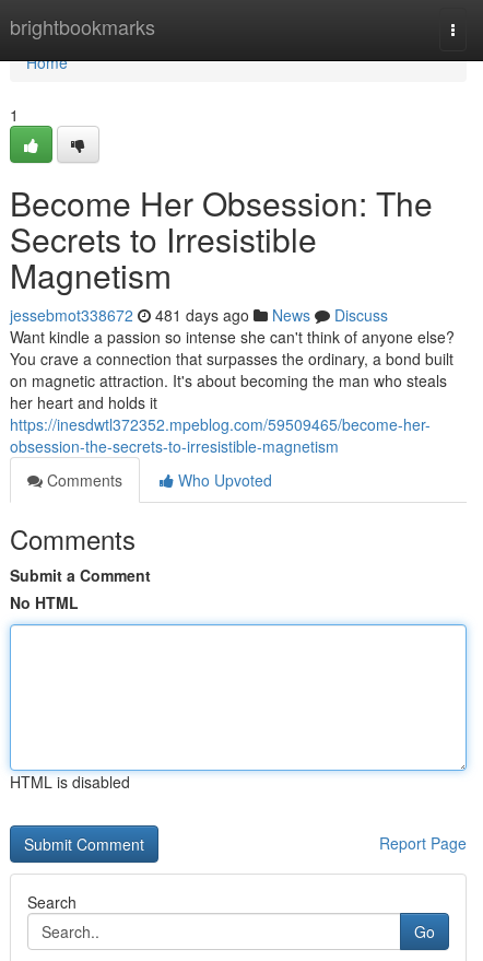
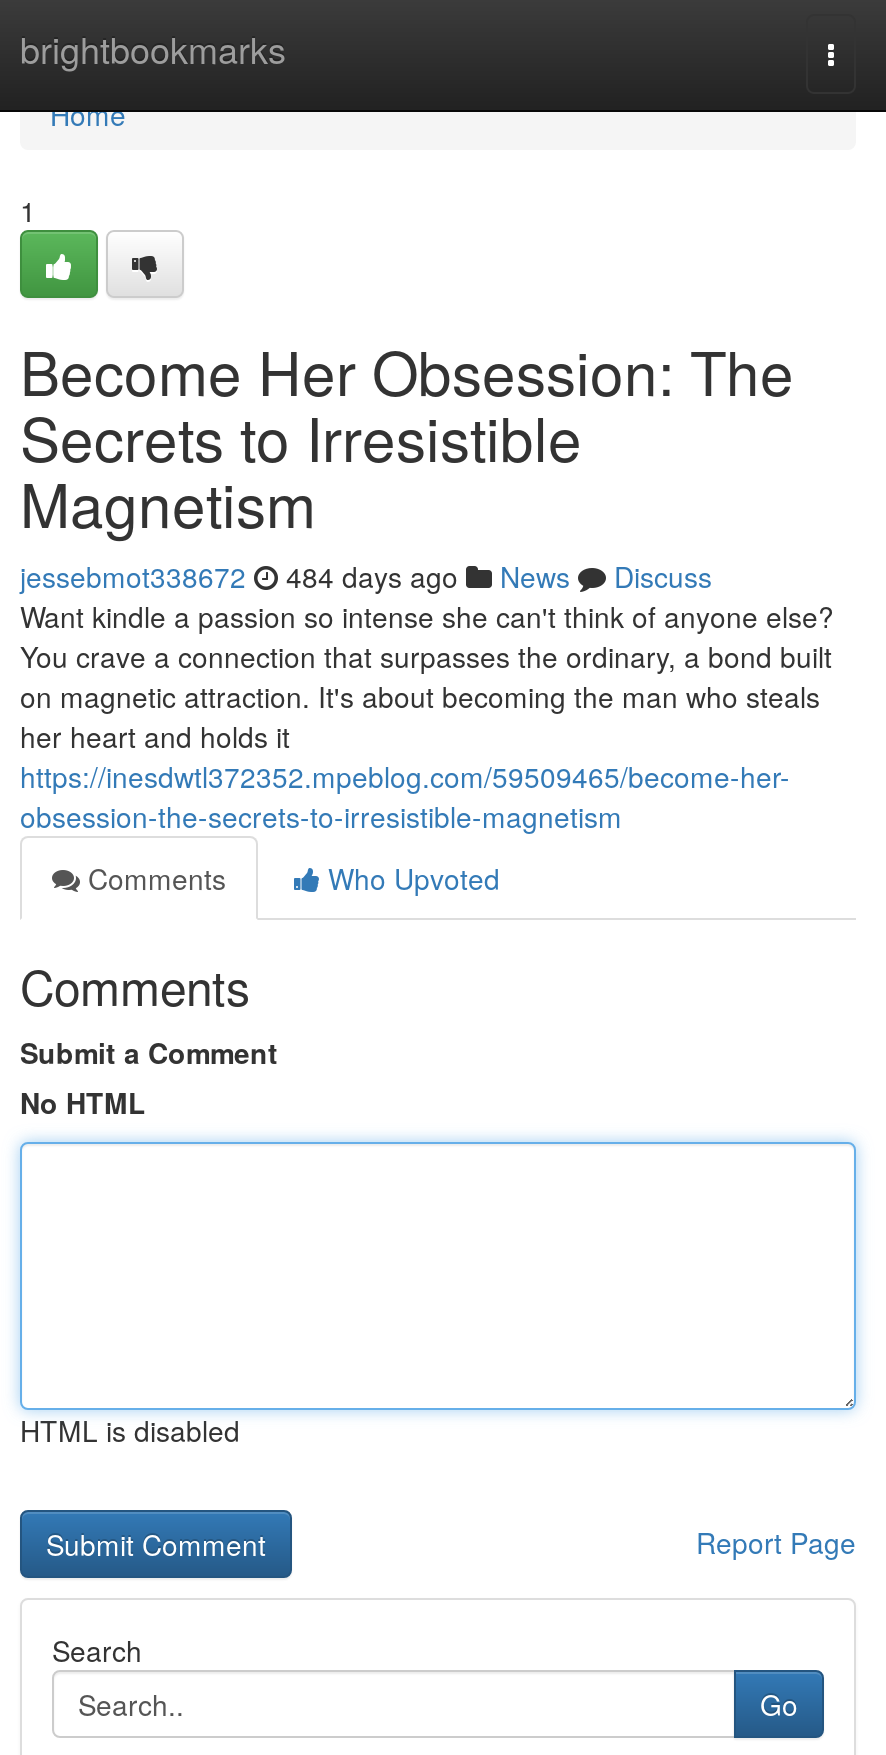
- jessebmot338672 481 days ago News Discuss
+ jessebmot338672 484 days ago News Discuss
